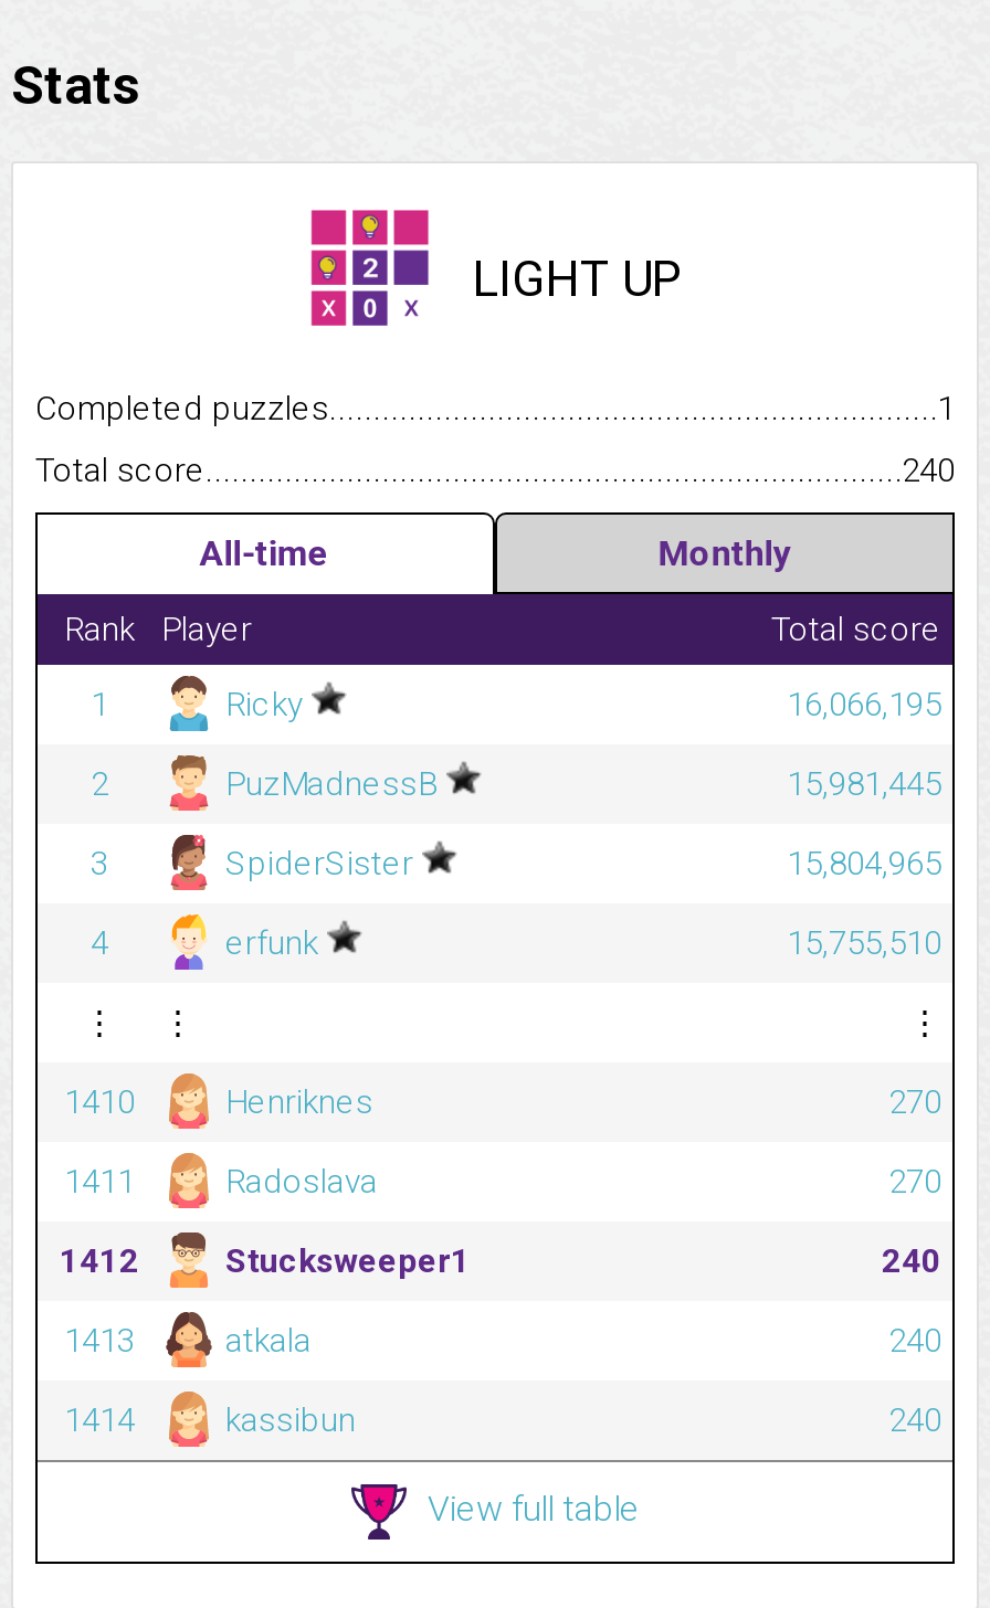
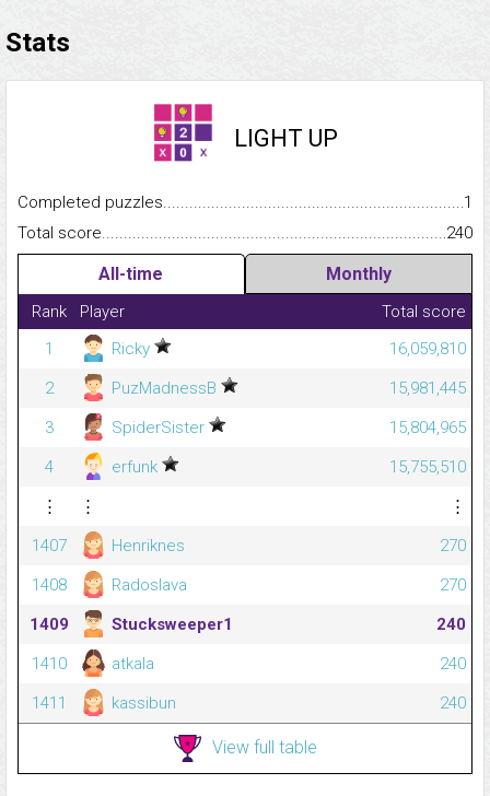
- 16,066,195
+ 16,059,810

- 1410
+ 1407

- 1411
+ 1408

- 1412 Stucksweeper1
+ 1409 Stucksweeper1

- 1413
+ 1410

- 1414
+ 1411
